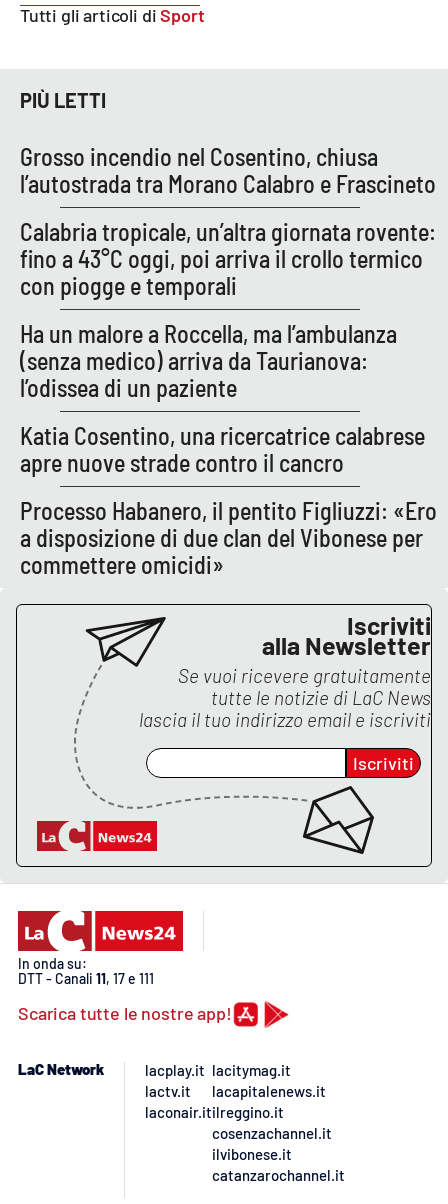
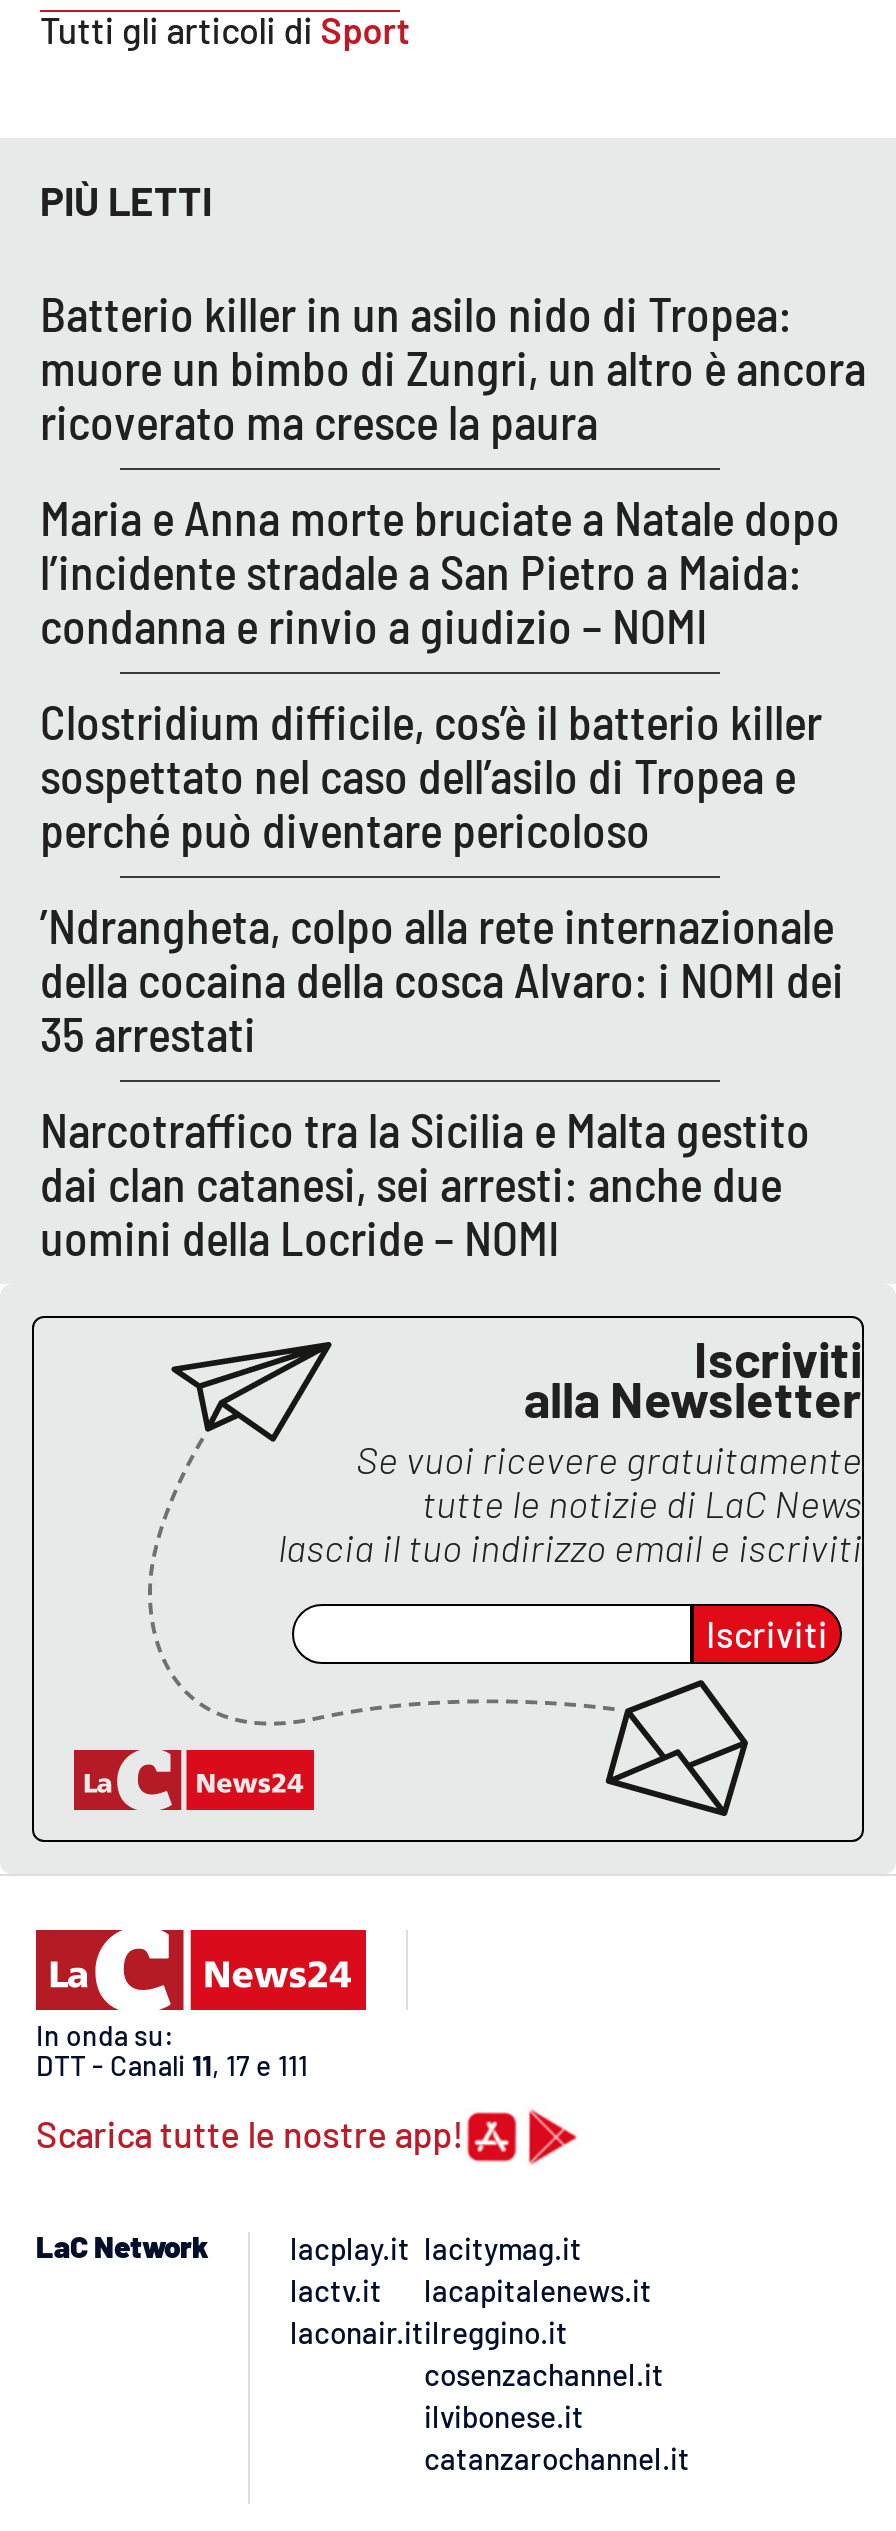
- Grosso incendio nel Cosentino, chiusa
- l’autostrada tra Morano Calabro e Frascineto
+ Batterio killer in un asilo nido di Tropea:
+ muore un bimbo di Zungri, un altro è ancora
+ ricoverato ma cresce la paura

- Calabria tropicale, un’altra giornata rovente:
- fino a 43°C oggi, poi arriva il crollo termico
- con piogge e temporali
+ Maria e Anna morte bruciate a Natale dopo
+ l’incidente stradale a San Pietro a Maida:
+ condanna e rinvio a giudizio – NOMI

- Ha un malore a Roccella, ma l’ambulanza
- (senza medico) arriva da Taurianova:
- l’odissea di un paziente
+ Clostridium difficile, cos’è il batterio killer
+ sospettato nel caso dell’asilo di Tropea e
+ perché può diventare pericoloso

- Katia Cosentino, una ricercatrice calabrese
- apre nuove strade contro il cancro
+ ’Ndrangheta, colpo alla rete internazionale
+ della cocaina della cosca Alvaro: i NOMI dei
+ 35 arrestati

- Processo Habanero, il pentito Figliuzzi: «Ero
- a disposizione di due clan del Vibonese per
- commettere omicidi»
+ Narcotraffico tra la Sicilia e Malta gestito
+ dai clan catanesi, sei arresti: anche due
+ uomini della Locride – NOMI
